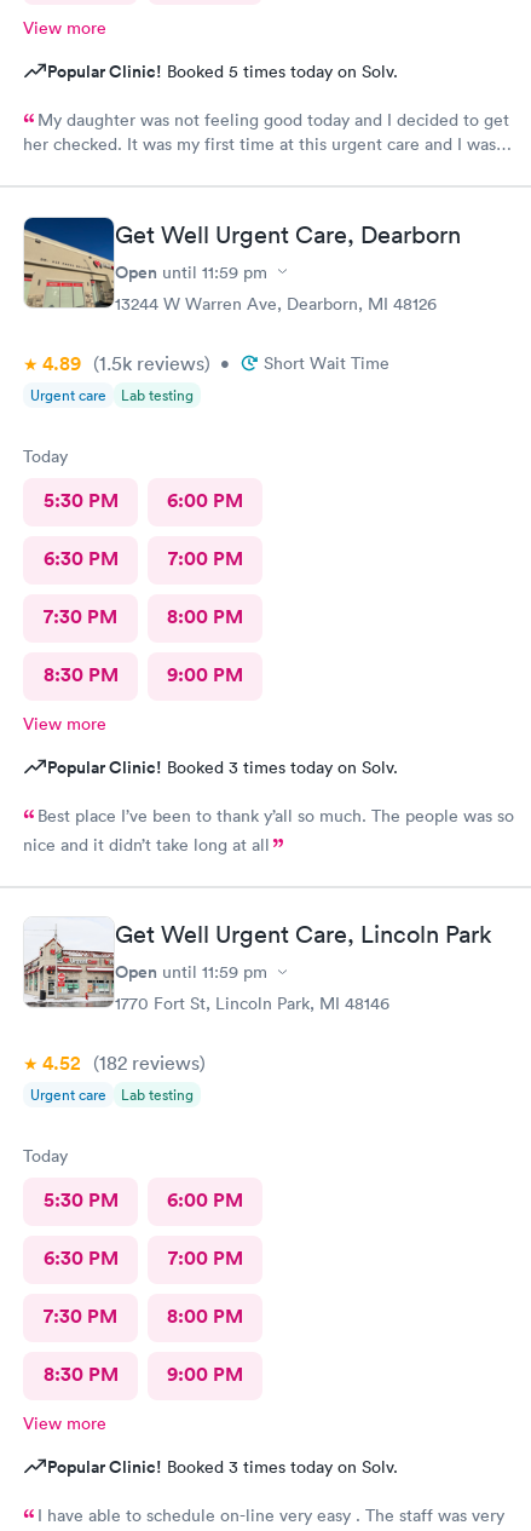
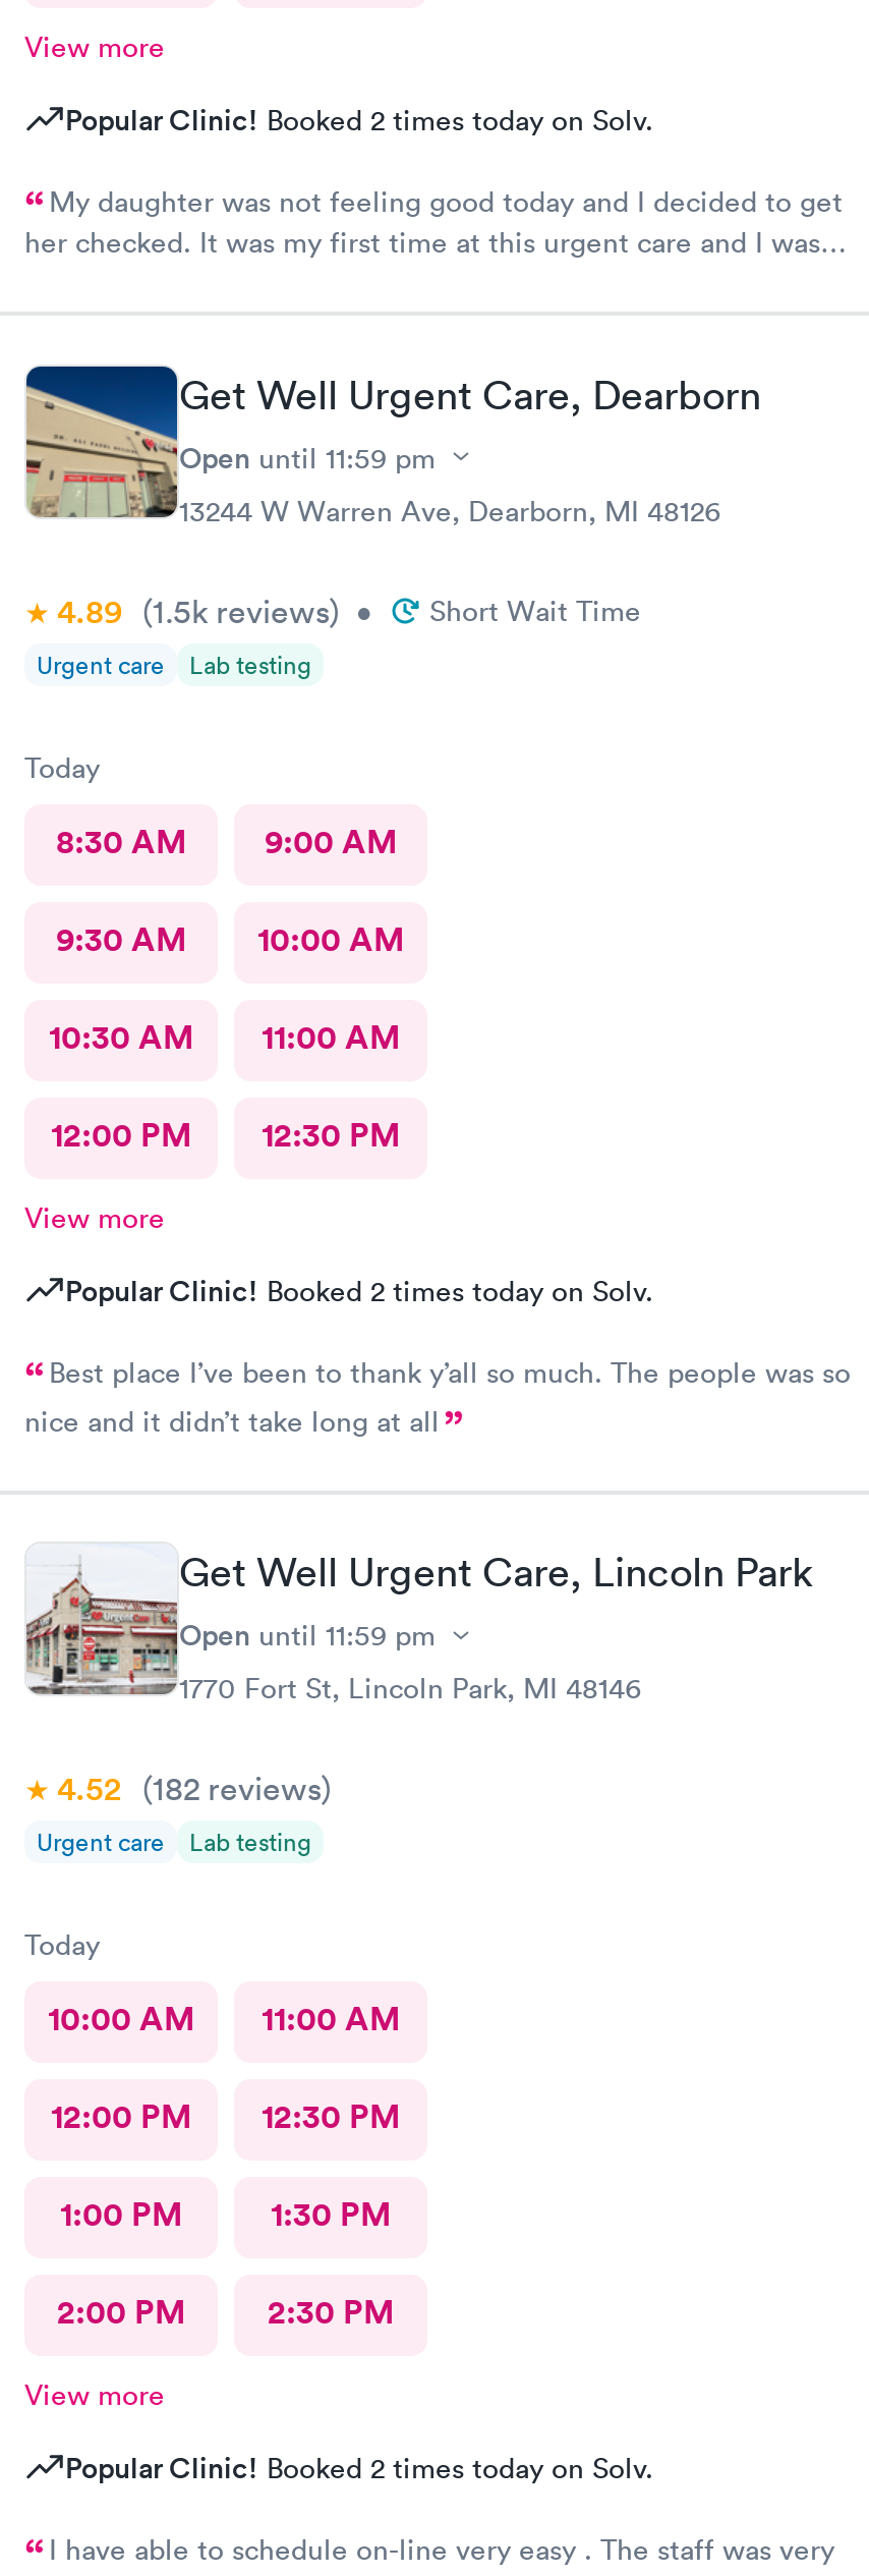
- Popular Clinic! Booked 5 times today on Solv.
+ Popular Clinic! Booked 2 times today on Solv.

- 5:30 PM
- 6:00 PM
+ 8:30 AM
+ 9:00 AM

- 6:30 PM
- 7:00 PM
+ 9:30 AM
+ 10:00 AM

- 7:30 PM
- 8:00 PM
+ 10:30 AM
+ 11:00 AM

- 8:30 PM
- 9:00 PM
+ 12:00 PM
+ 12:30 PM

- Popular Clinic! Booked 3 times today on Solv.
+ Popular Clinic! Booked 2 times today on Solv.

- 5:30 PM
- 6:00 PM
+ 10:00 AM
+ 11:00 AM

- 6:30 PM
- 7:00 PM
+ 12:00 PM
+ 12:30 PM

- 7:30 PM
- 8:00 PM
+ 1:00 PM
+ 1:30 PM

- 8:30 PM
- 9:00 PM
+ 2:00 PM
+ 2:30 PM

- Popular Clinic! Booked 3 times today on Solv.
+ Popular Clinic! Booked 2 times today on Solv.
